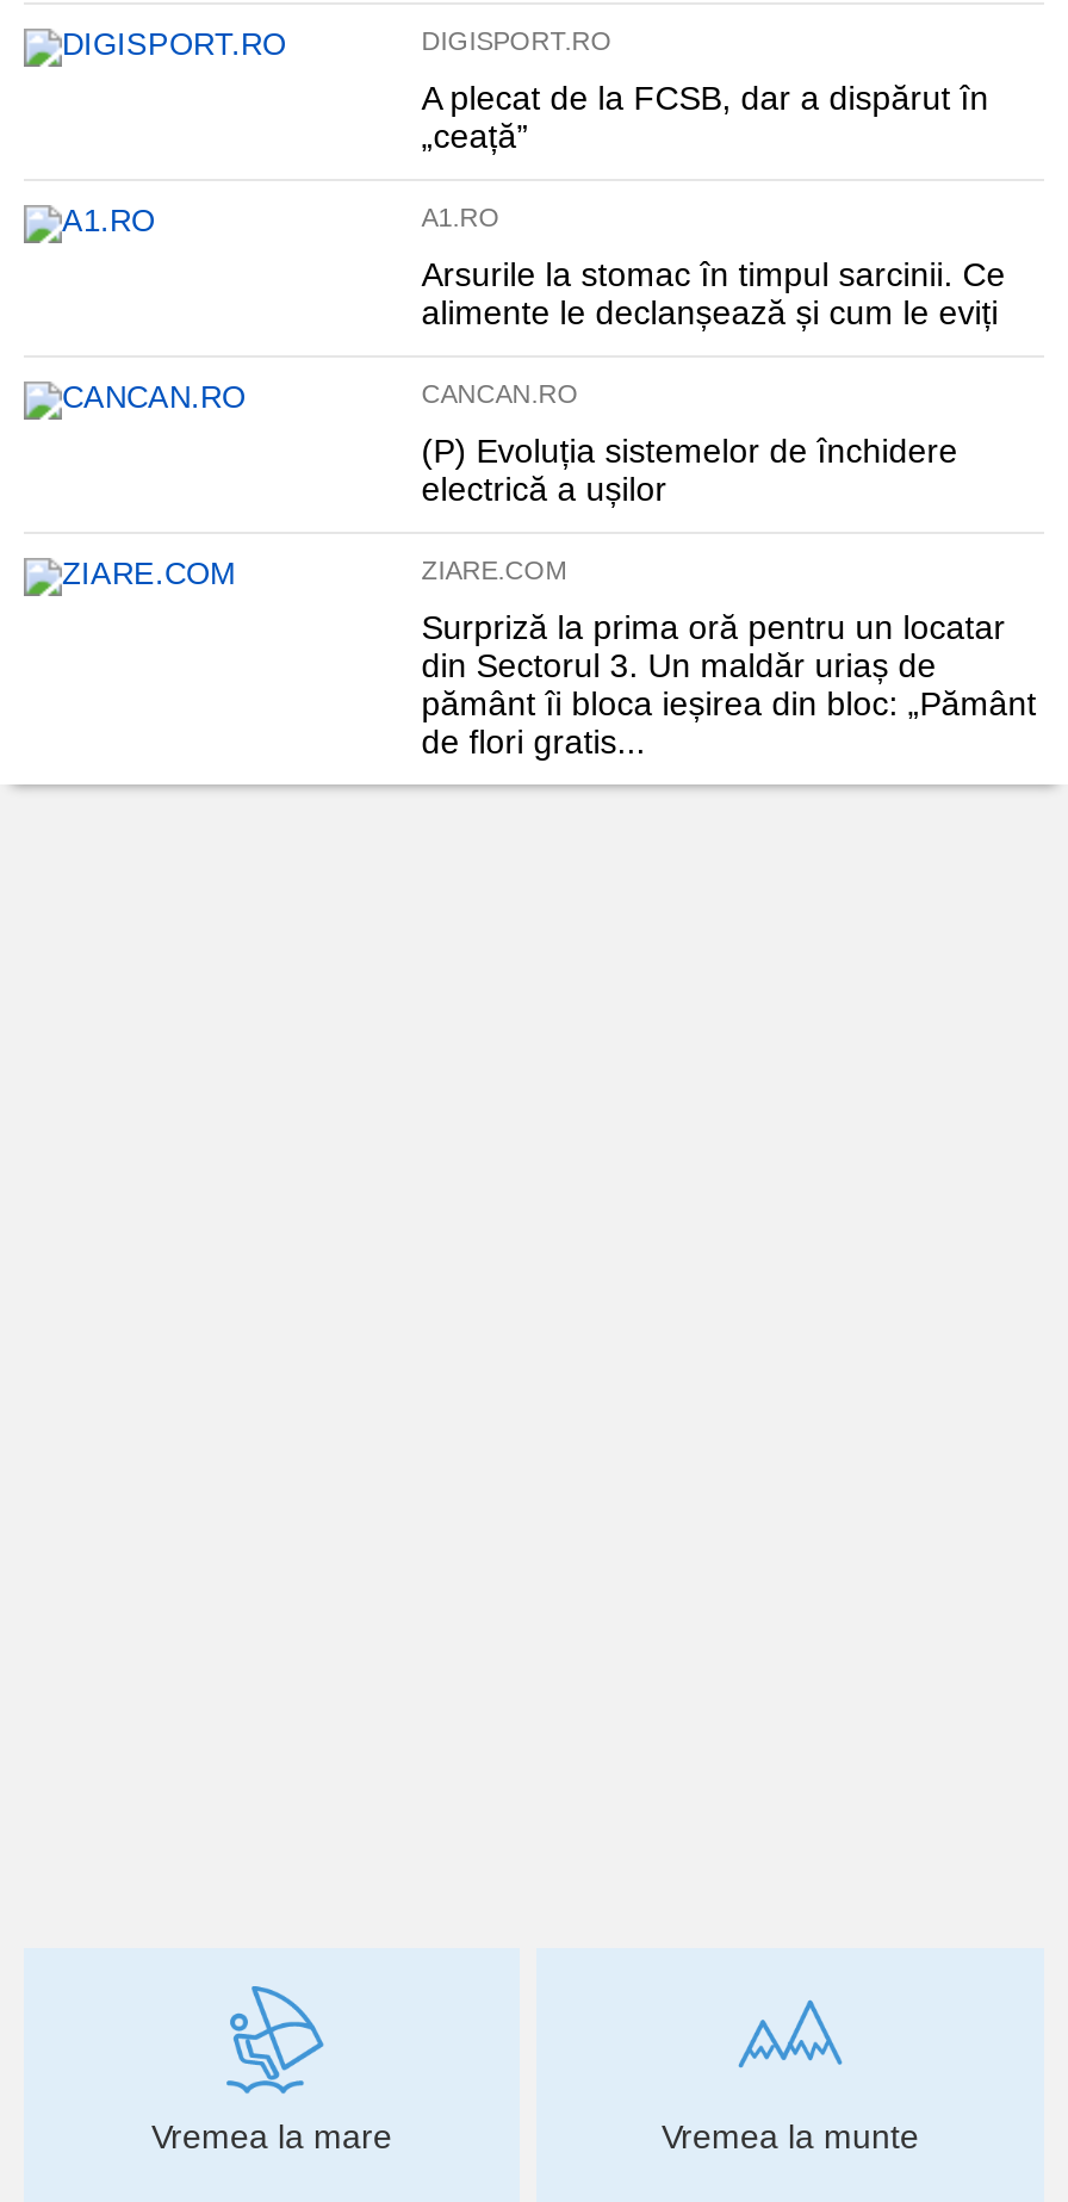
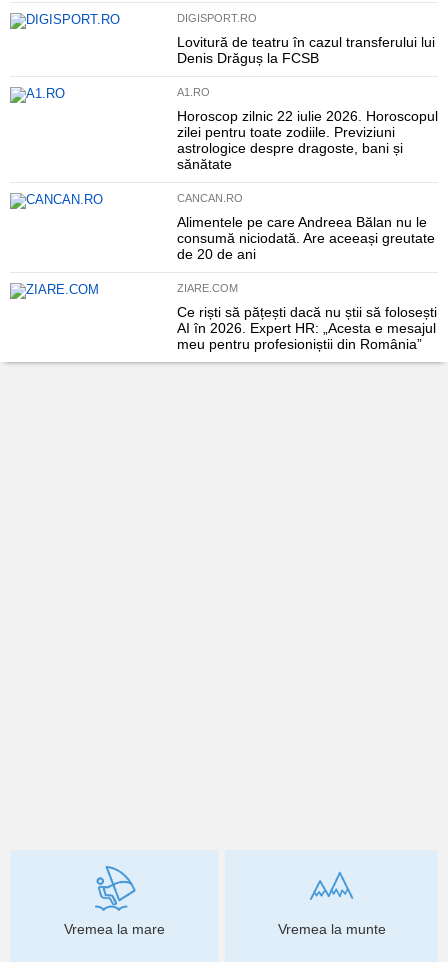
- A plecat de la FCSB, dar a dispărut în
- „ceață”
+ Lovitură de teatru în cazul transferului lui
+ Denis Drăguș la FCSB

- Arsurile la stomac în timpul sarcinii. Ce
- alimente le declanșează și cum le eviți
+ Horoscop zilnic 22 iulie 2026. Horoscopul
+ zilei pentru toate zodiile. Previziuni
+ astrologice despre dragoste, bani și
+ sănătate

- (P) Evoluția sistemelor de închidere
- electrică a ușilor
+ Alimentele pe care Andreea Bălan nu le
+ consumă niciodată. Are aceeași greutate
+ de 20 de ani

moved down: ZIARE.COM

- Surpriză la prima oră pentru un locatar
- din Sectorul 3. Un maldăr uriaș de
- pământ îi bloca ieșirea din bloc: „Pământ
- de flori gratis...
+ Ce riști să pățești dacă nu știi să folosești
+ AI în 2026. Expert HR: „Acesta e mesajul
+ meu pentru profesioniștii din România”
